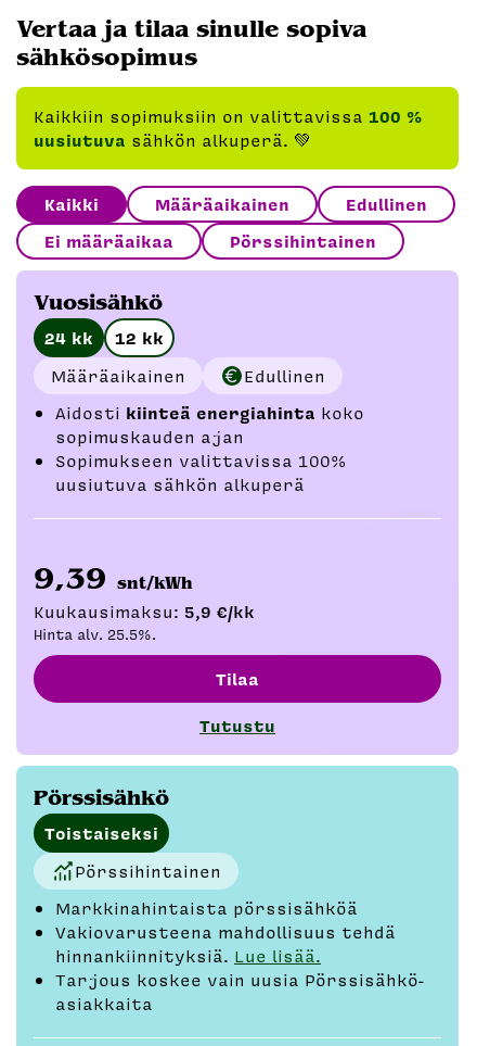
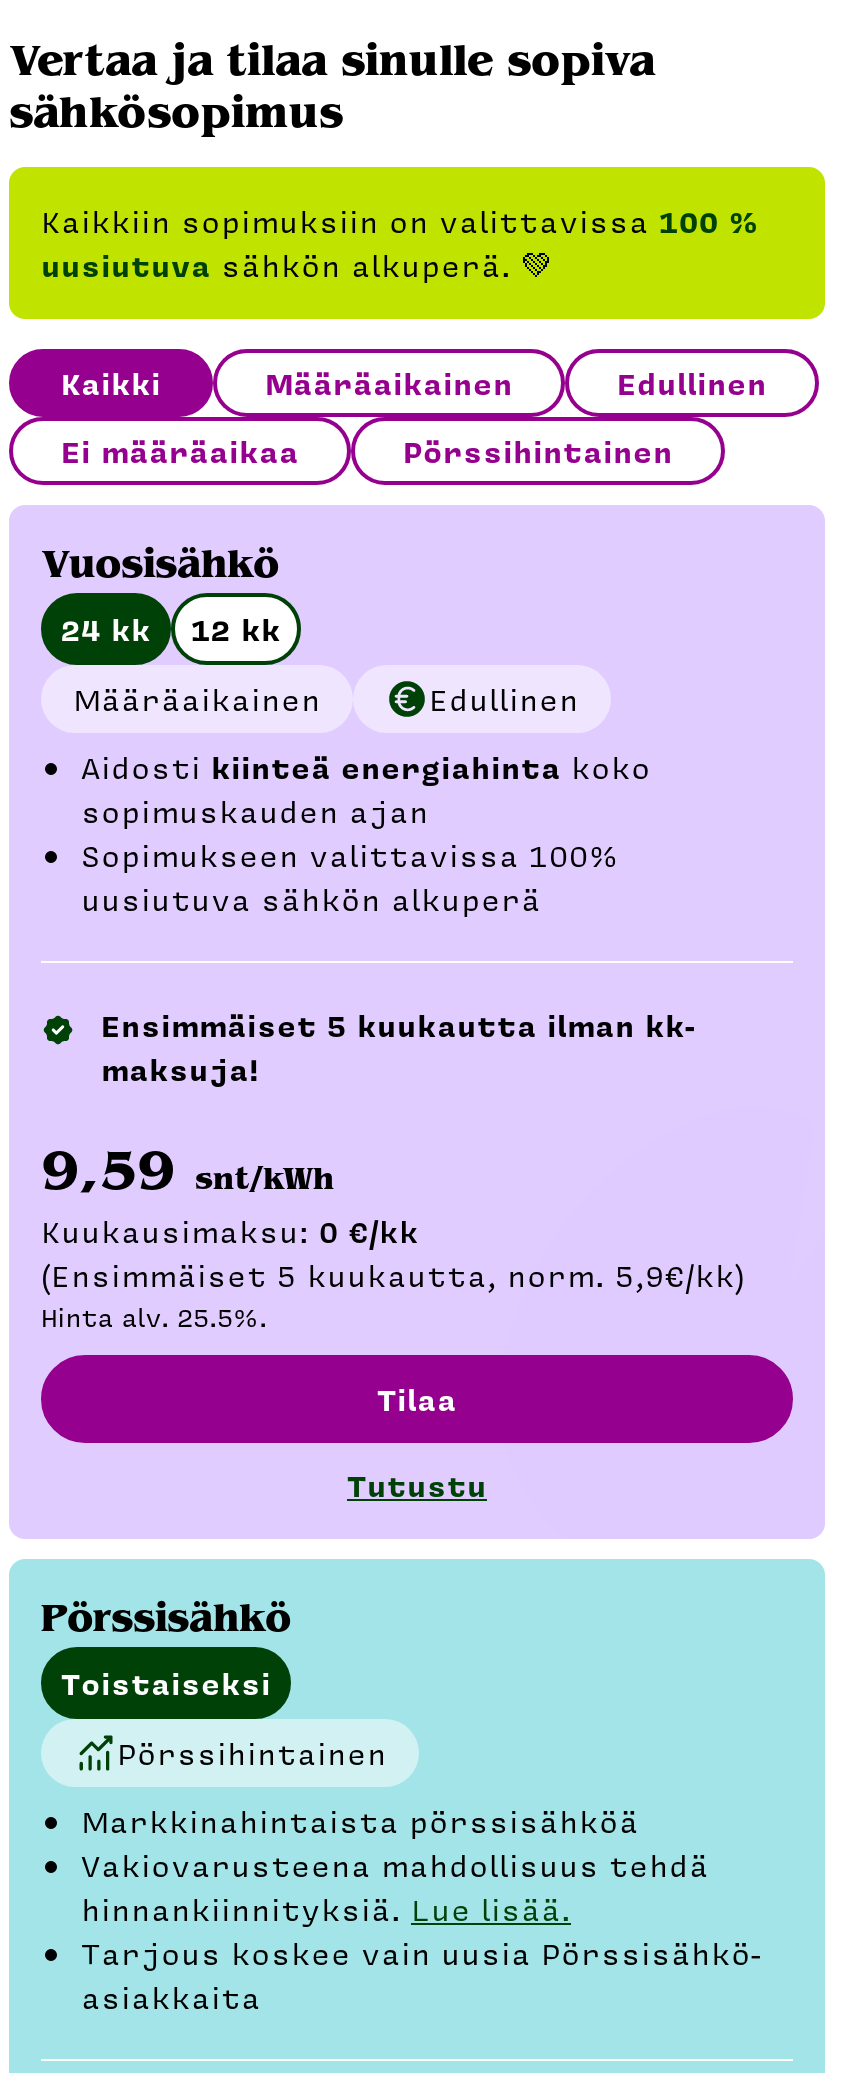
- 9,39 snt/kWh
- Kuukausimaksu: 5,9 €/kk
+ Ensimmäiset 5 kuukautta ilman kk-
+ maksuja!
+ 9,59 snt/kWh
+ Kuukausimaksu: 0 €/kk
+ (Ensimmäiset 5 kuukautta, norm. 5,9€/kk)
